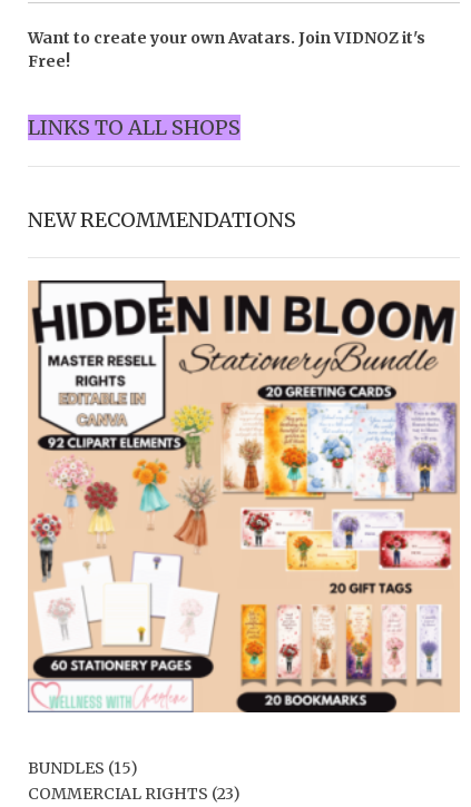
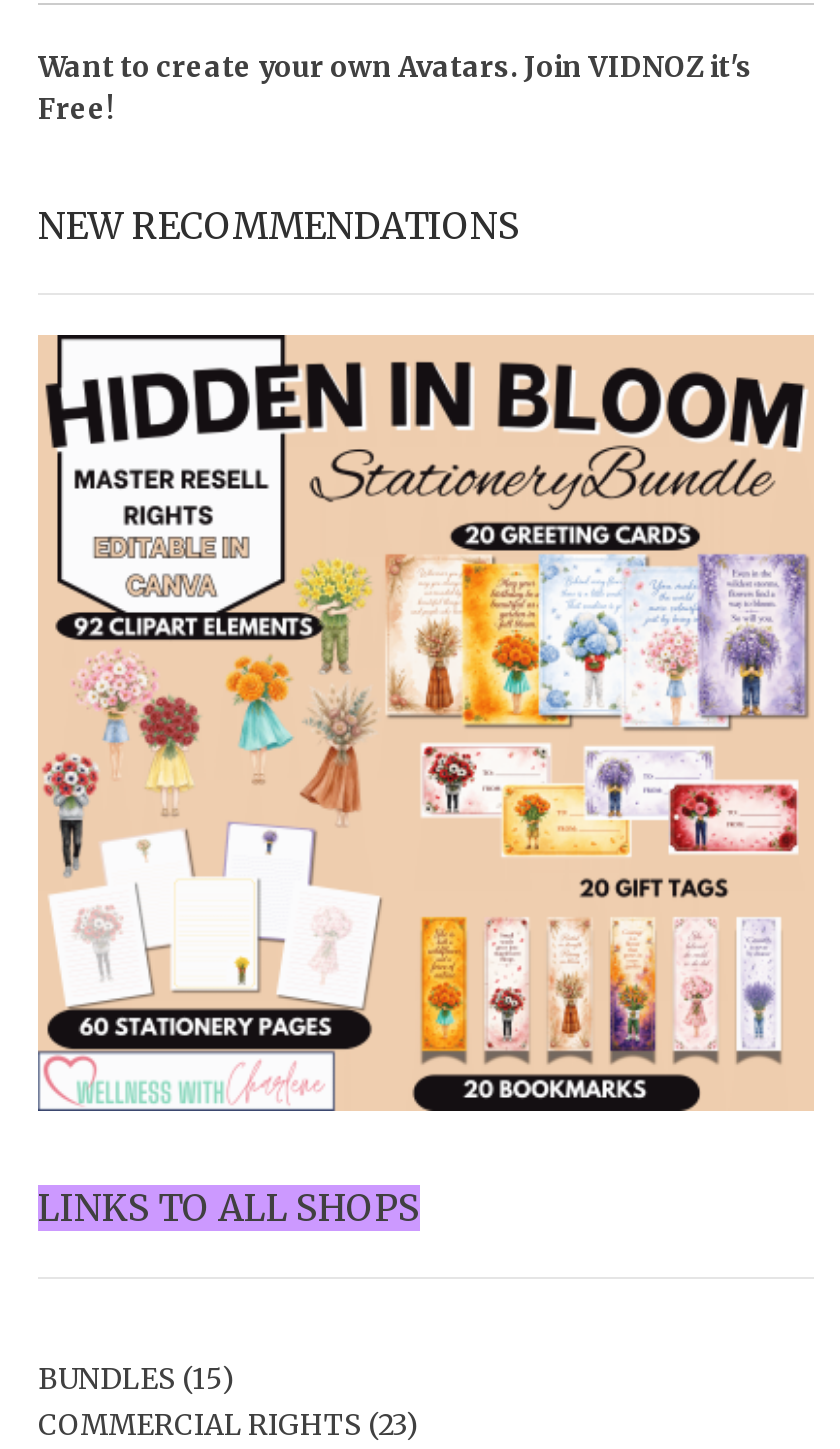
moved down: LINKS TO ALL SHOPS

moved up: NEW RECOMMENDATIONS

moved up: [image]
